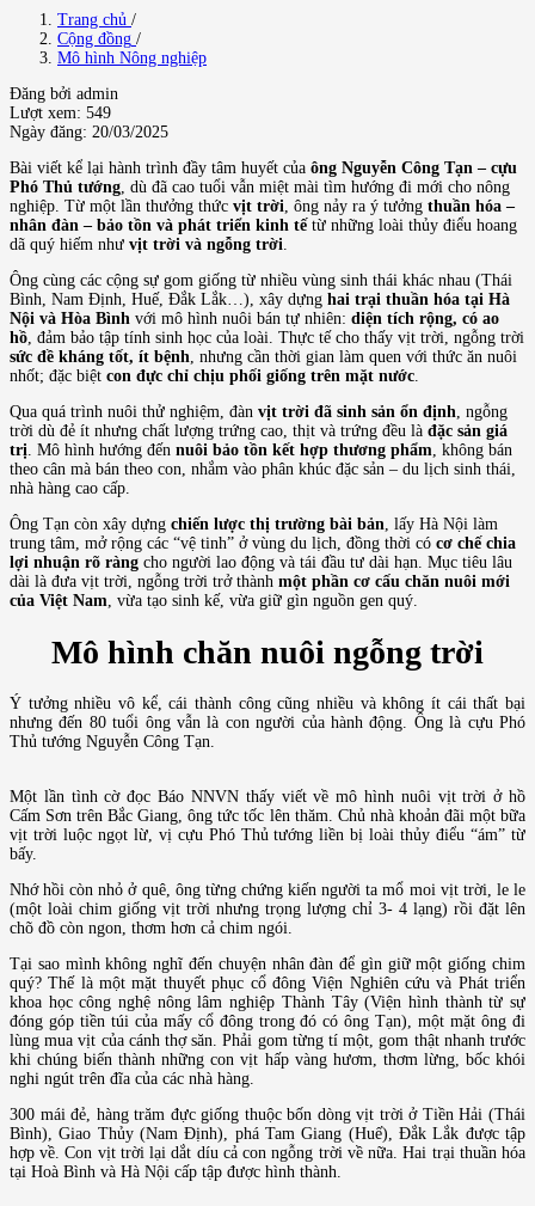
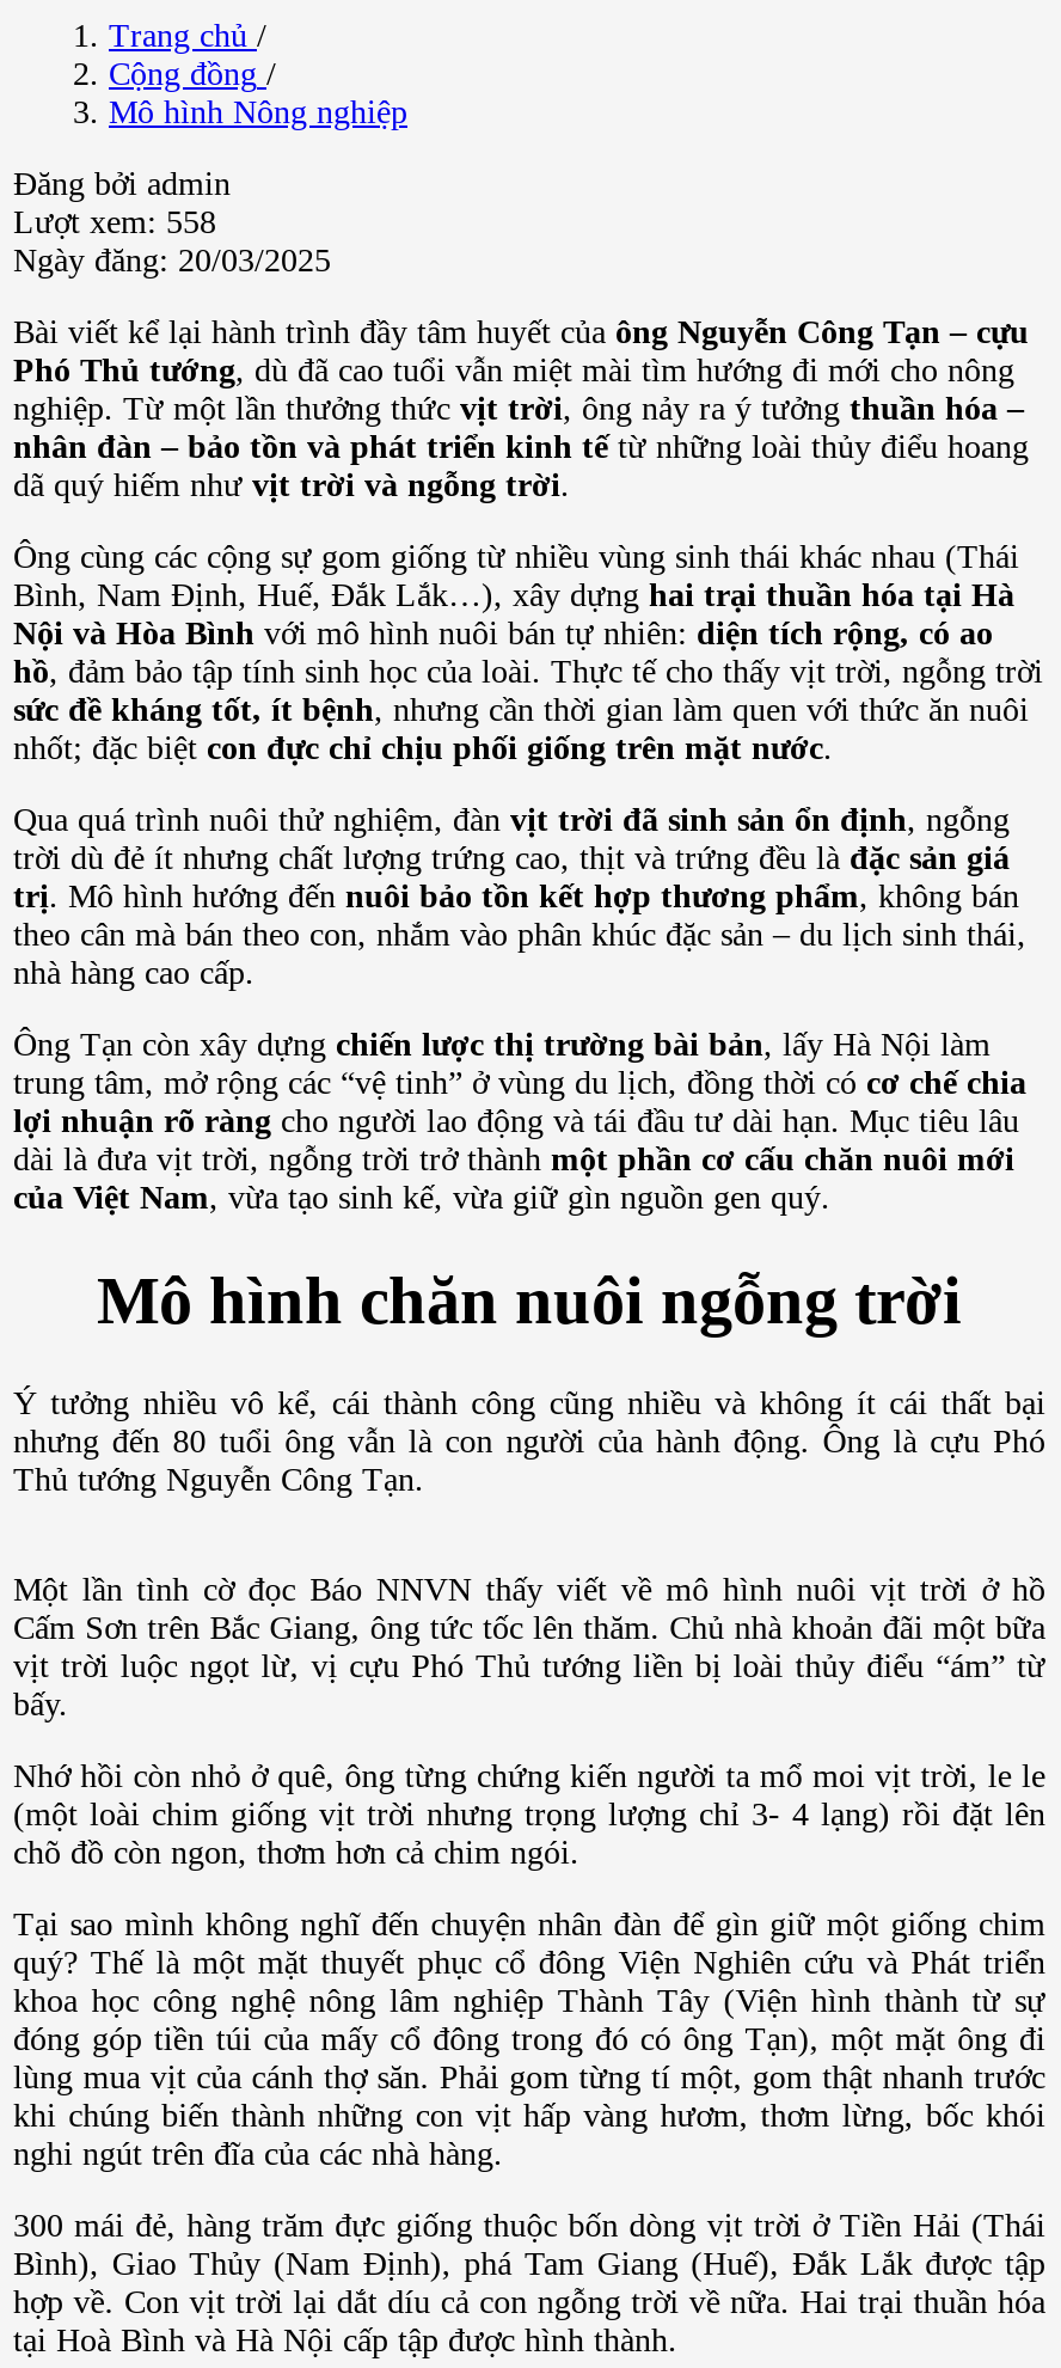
- Lượt xem: 549
+ Lượt xem: 558
